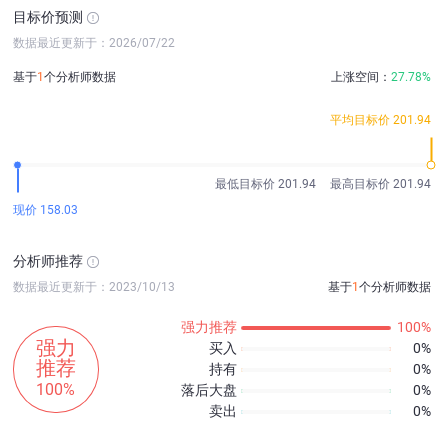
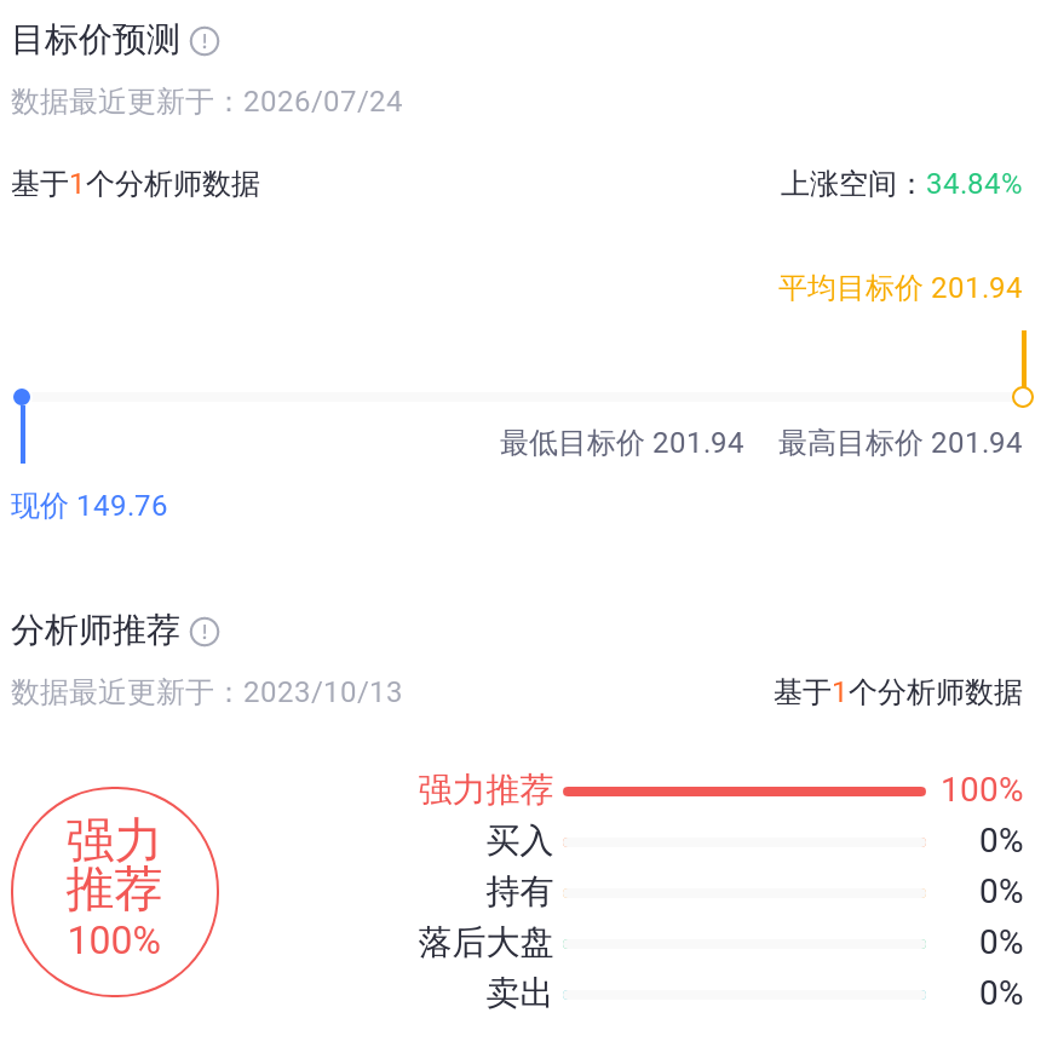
- 数据最近更新于：2026/07/22
+ 数据最近更新于：2026/07/24

- 上涨空间：27.78%
+ 上涨空间：34.84%

- 现价 158.03
+ 现价 149.76
